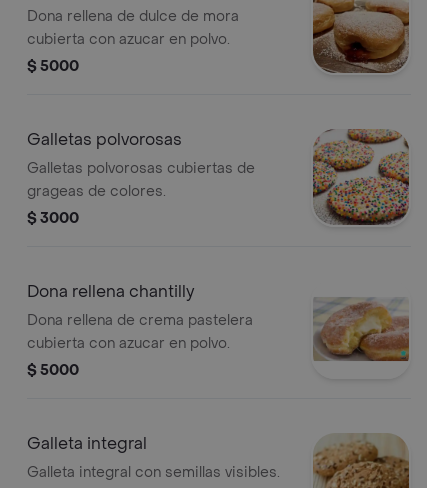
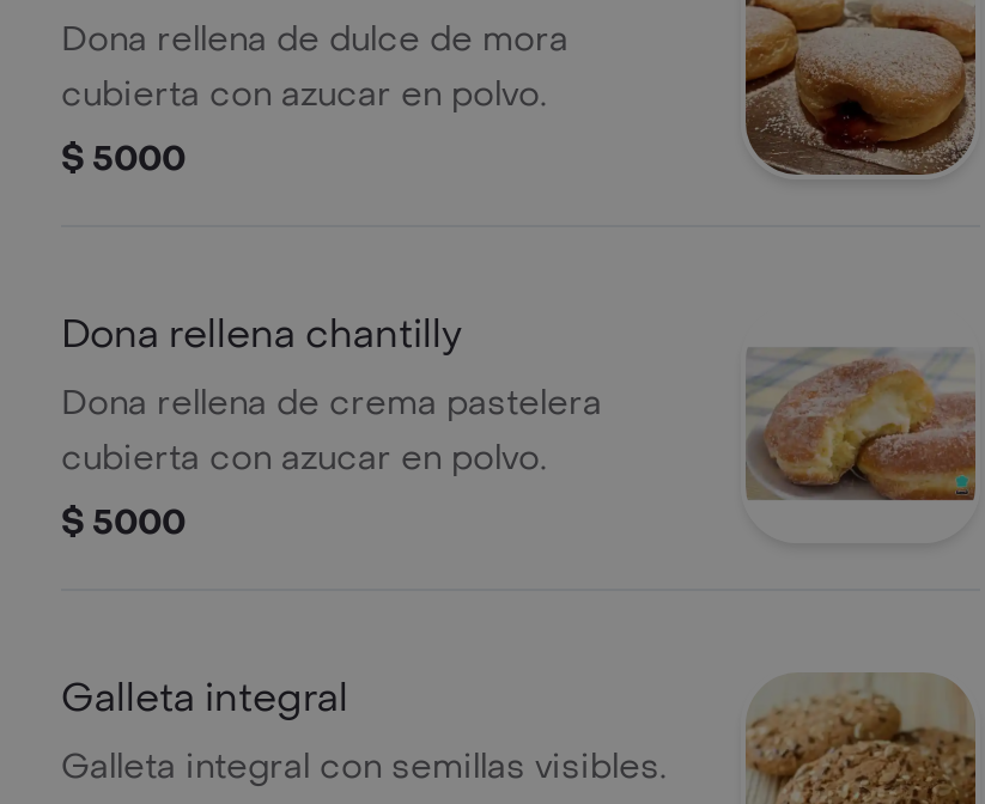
- Galletas polvorosas
- Galletas polvorosas cubiertas de
- grageas de colores.
- $ 3000

- [image]
